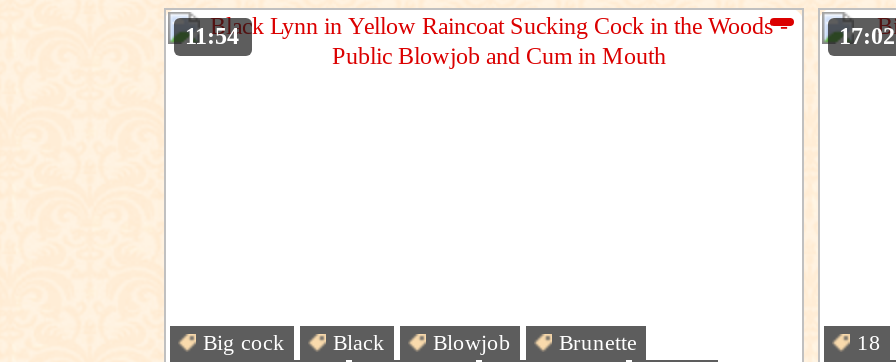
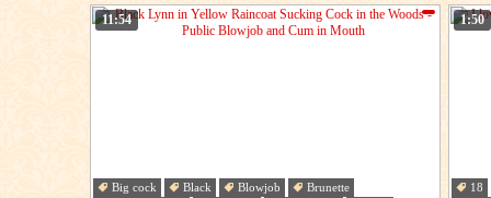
- 17:02
+ 1:50
